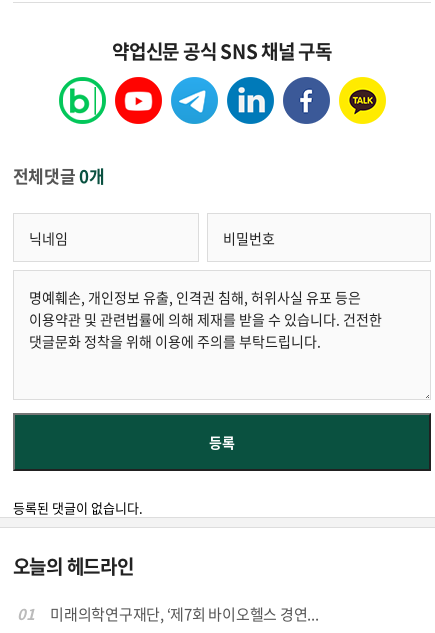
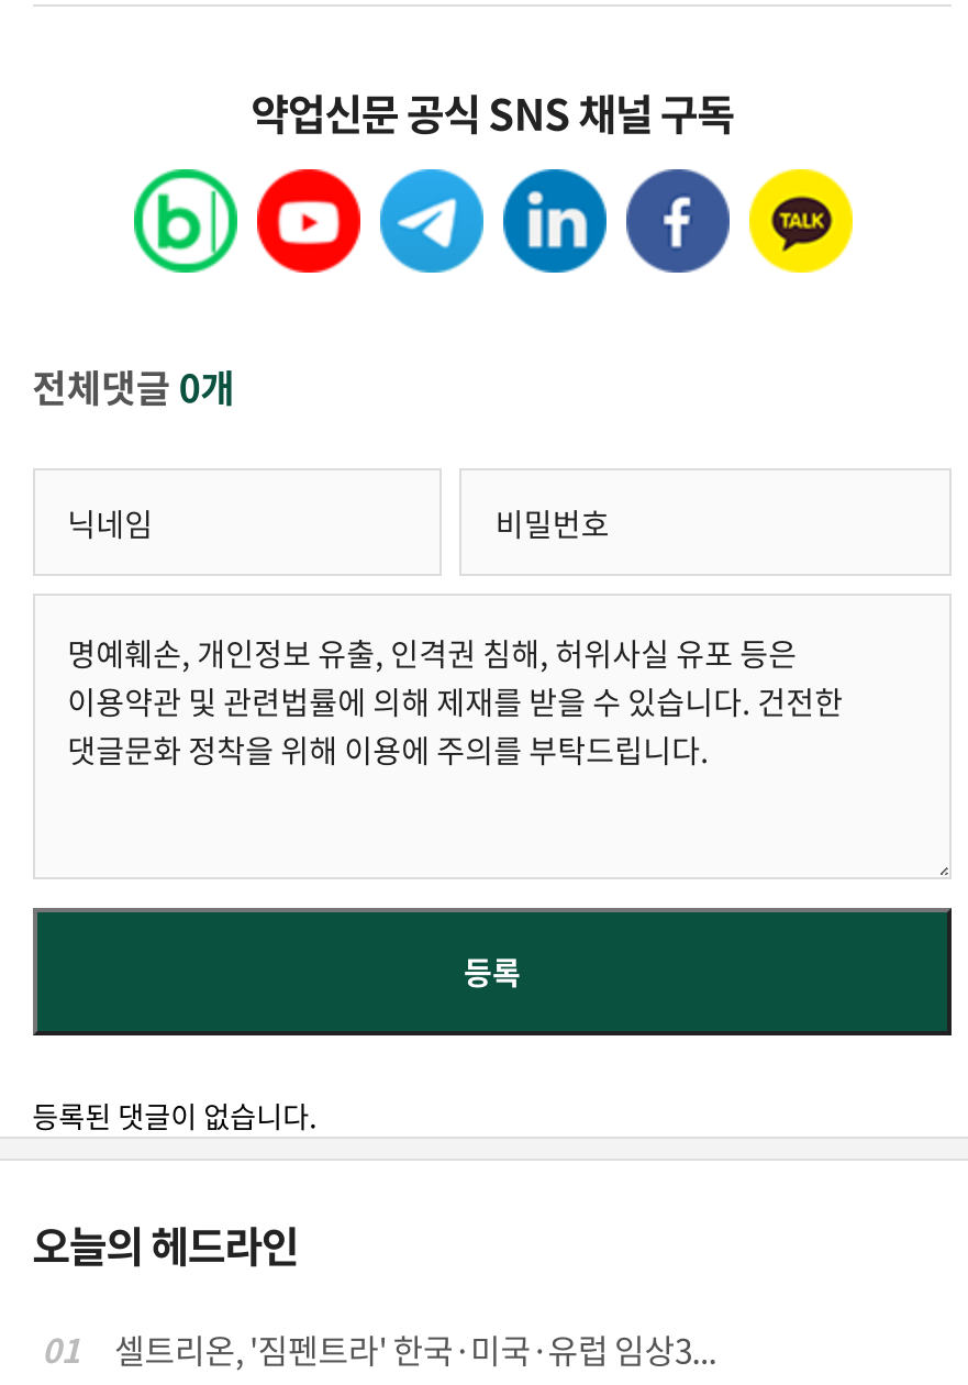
- 미래의학연구재단, ‘제7회 바이오헬스 경연...
+ 셀트리온, '짐펜트라' 한국·미국·유럽 임상3...
